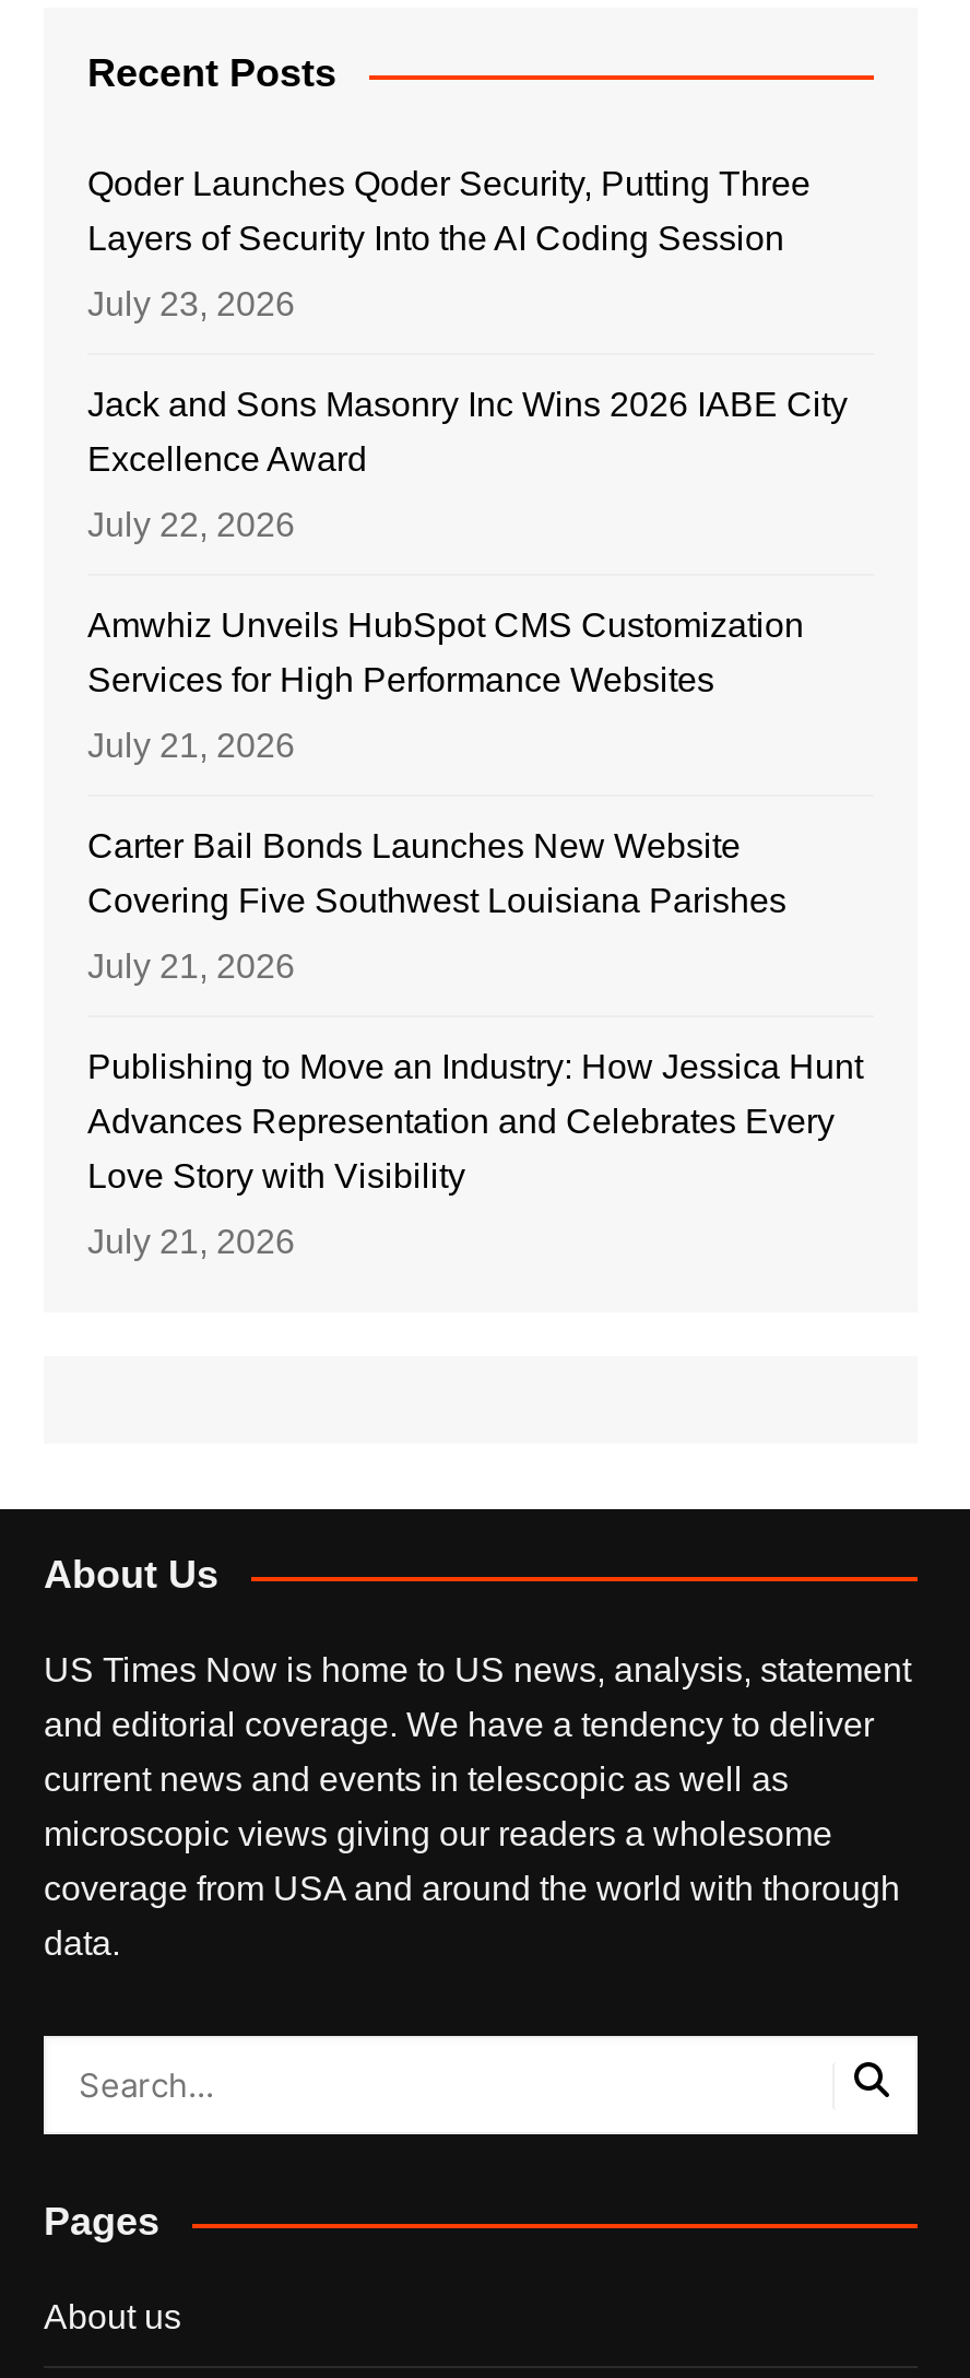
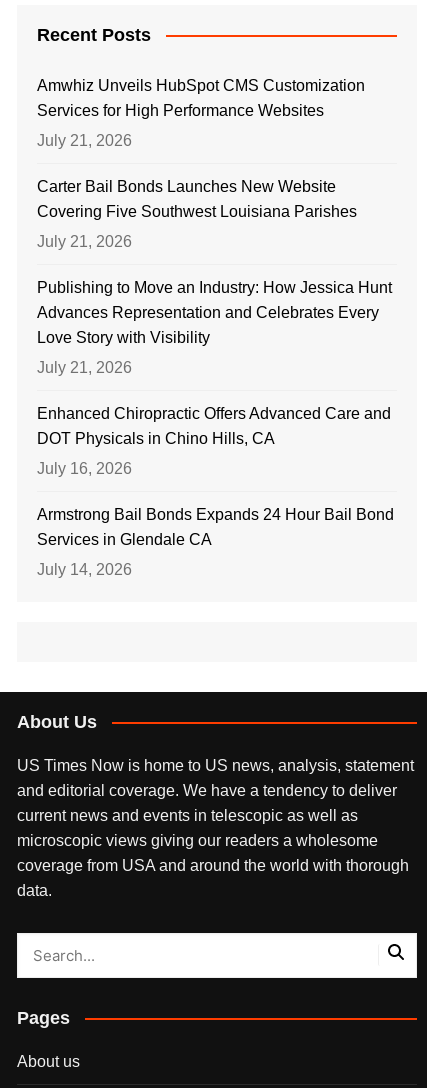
- Qoder Launches Qoder Security, Putting Three
- Layers of Security Into the AI Coding Session
- July 23, 2026
- Jack and Sons Masonry Inc Wins 2026 IABE City
- Excellence Award
- July 22, 2026

moved up: Amwhiz Unveils HubSpot CMS Customization | Services for High Performance Websites | July 21, 2026 | ... | Love Story with Visibility | July 21, 2026

+ Enhanced Chiropractic Offers Advanced Care and
+ DOT Physicals in Chino Hills, CA
+ July 16, 2026
+ Armstrong Bail Bonds Expands 24 Hour Bail Bond
+ Services in Glendale CA
+ July 14, 2026
